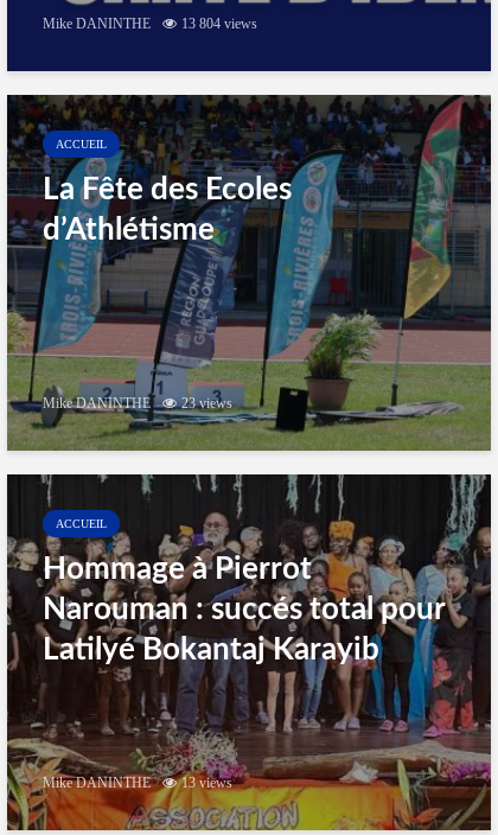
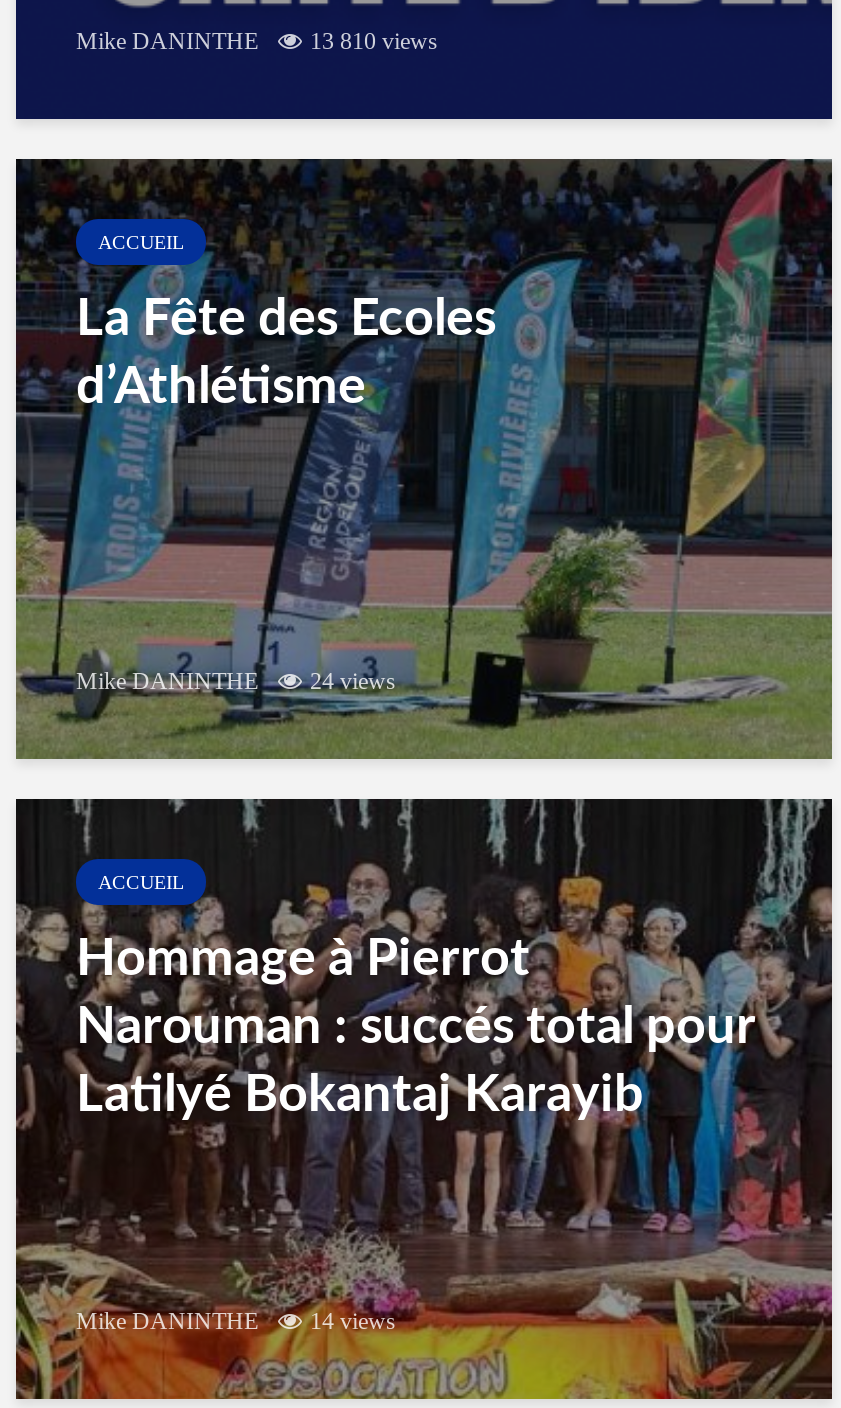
- Mike DANINTHE 13 804 views
+ Mike DANINTHE 13 810 views

- Mike DANINTHE 23 views
+ Mike DANINTHE 24 views

- Mike DANINTHE 13 views
+ Mike DANINTHE 14 views
